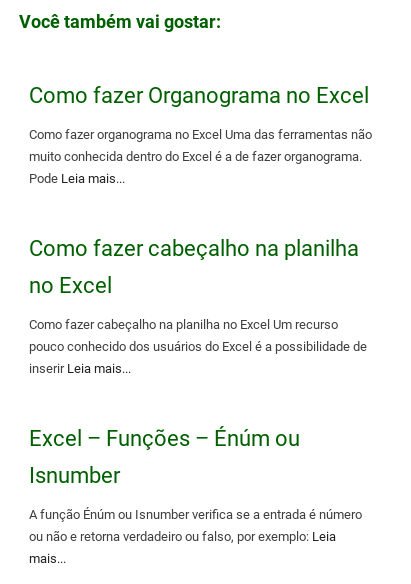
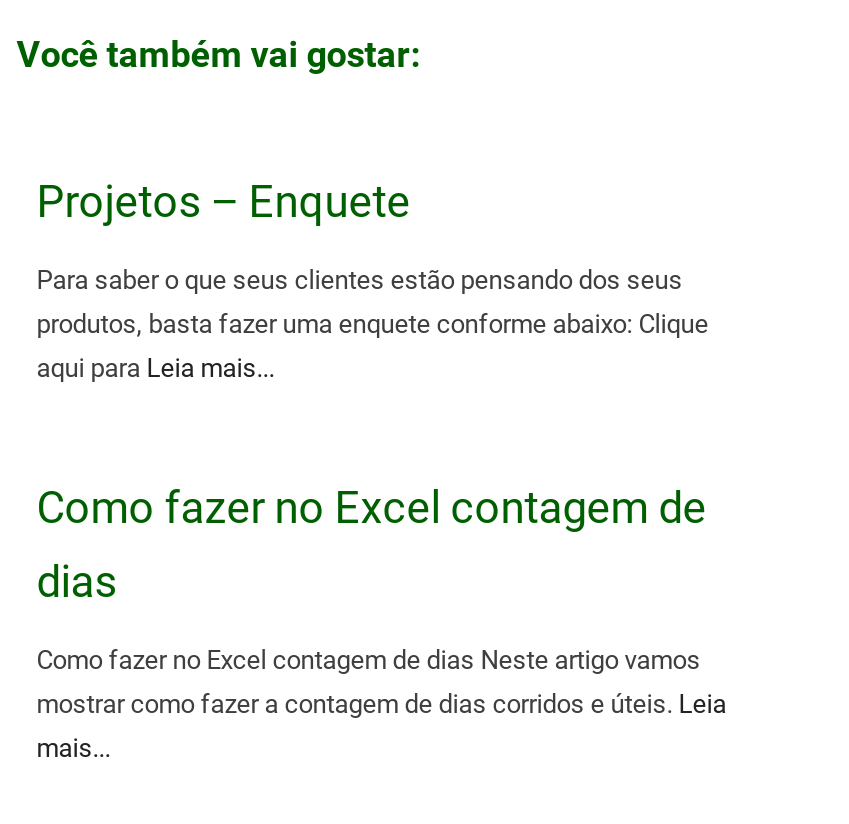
- Como fazer Organograma no Excel
- Como fazer organograma no Excel Uma das ferramentas não
- muito conhecida dentro do Excel é a de fazer organograma.
- Pode Leia mais...
- Como fazer cabeçalho na planilha
- no Excel
- Como fazer cabeçalho na planilha no Excel Um recurso
- pouco conhecido dos usuários do Excel é a possibilidade de
- inserir Leia mais...
- Excel – Funções – Énúm ou
- Isnumber
- A função Énúm ou Isnumber verifica se a entrada é número
- ou não e retorna verdadeiro ou falso, por exemplo: Leia
+ Projetos – Enquete
+ Para saber o que seus clientes estão pensando dos seus
+ produtos, basta fazer uma enquete conforme abaixo: Clique
+ aqui para Leia mais...
+ Como fazer no Excel contagem de
+ dias
+ Como fazer no Excel contagem de dias Neste artigo vamos
+ mostrar como fazer a contagem de dias corridos e úteis. Leia
